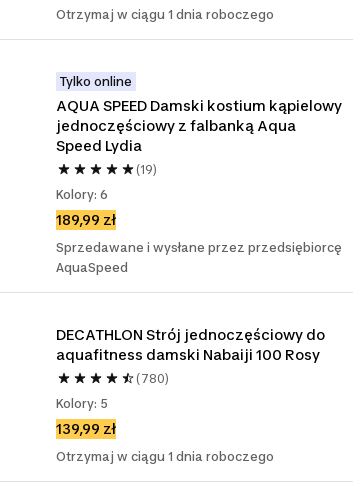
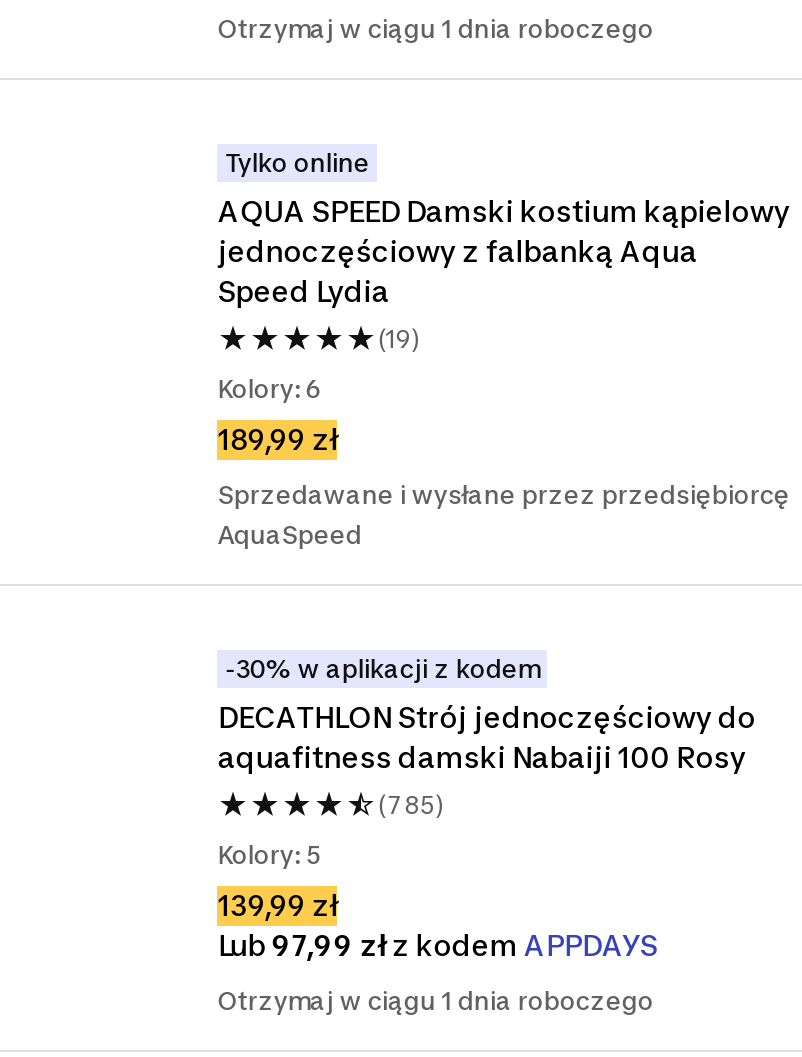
+ -30% w aplikacji z kodem

- (780)
+ (785)

+ Lub 97,99 zł z kodem APPDAYS
